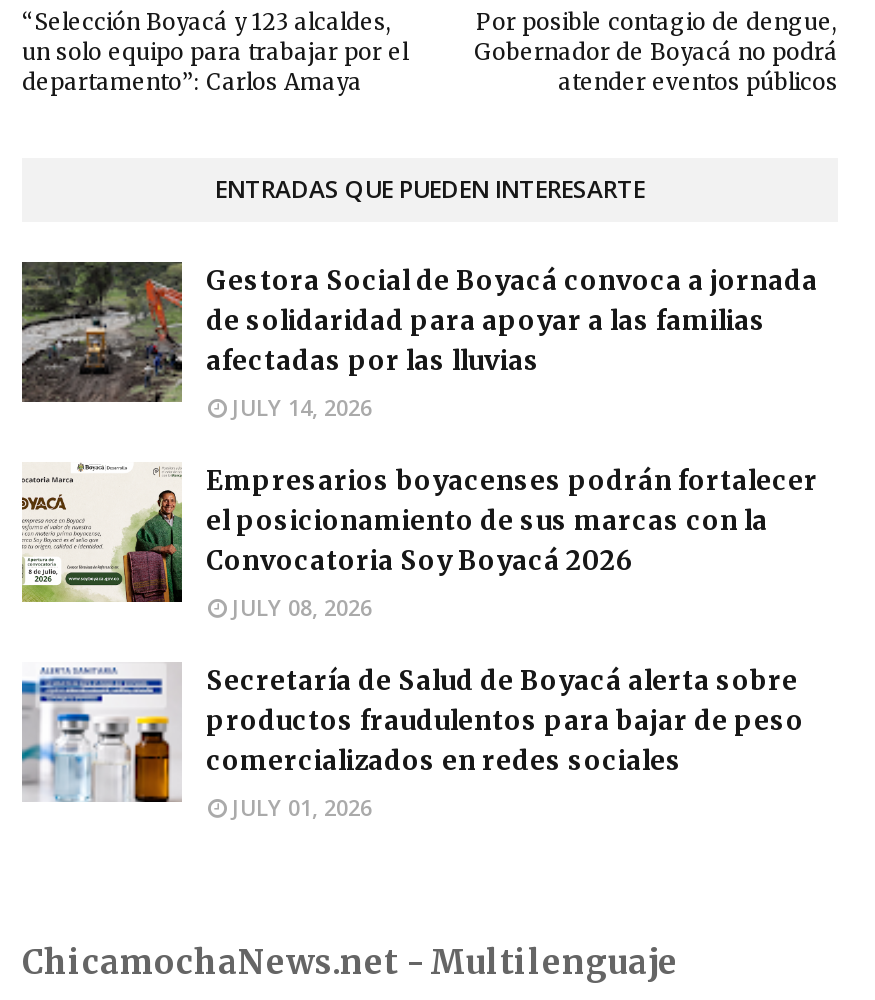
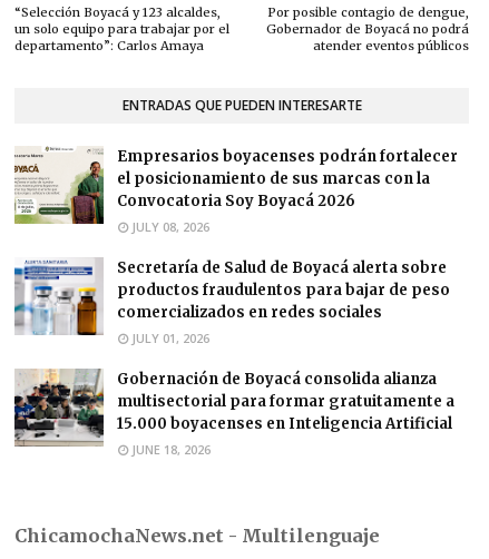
- [image]
- Gestora Social de Boyacá convoca a jornada
- de solidaridad para apoyar a las familias
- afectadas por las lluvias
- JULY 14, 2026

moved up: [image] | Empresarios boyacenses podrán fortalecer | el posicionamiento de sus marcas con la | ... | comercializados en redes sociales | JULY 01, 2026

+ [image]
+ Gobernación de Boyacá consolida alianza
+ multisectorial para formar gratuitamente a
+ 15.000 boyacenses en Inteligencia Artificial
+ JUNE 18, 2026
